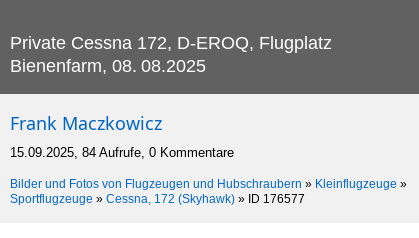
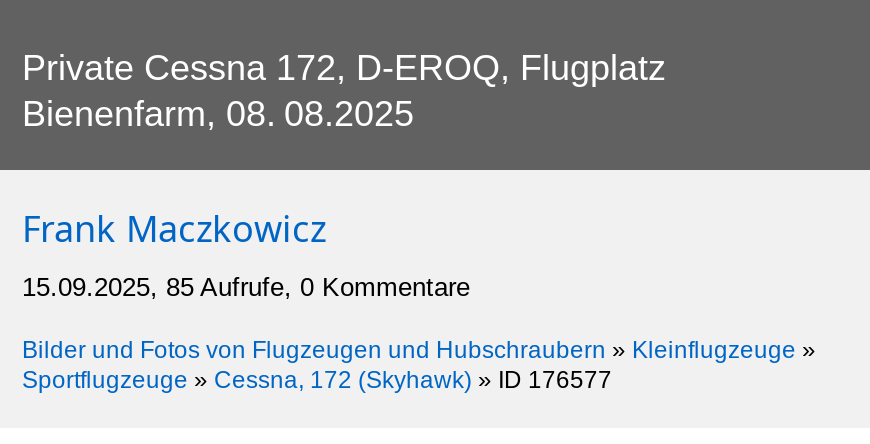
- 15.09.2025, 84 Aufrufe, 0 Kommentare
+ 15.09.2025, 85 Aufrufe, 0 Kommentare
